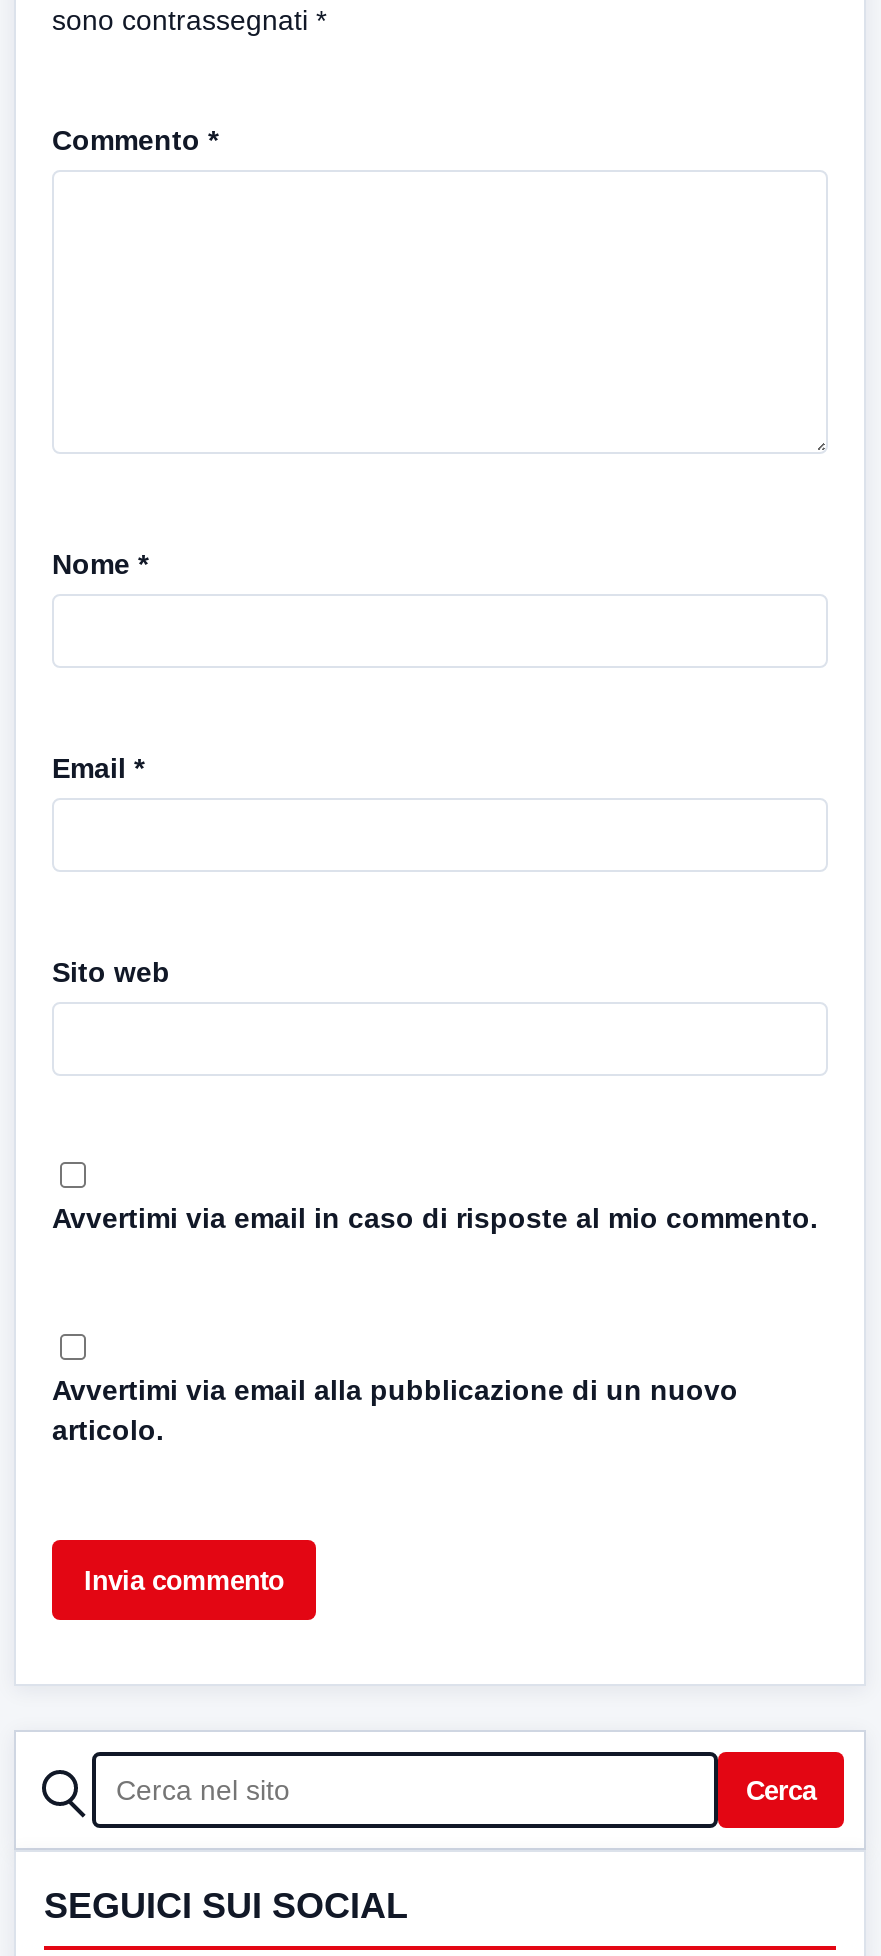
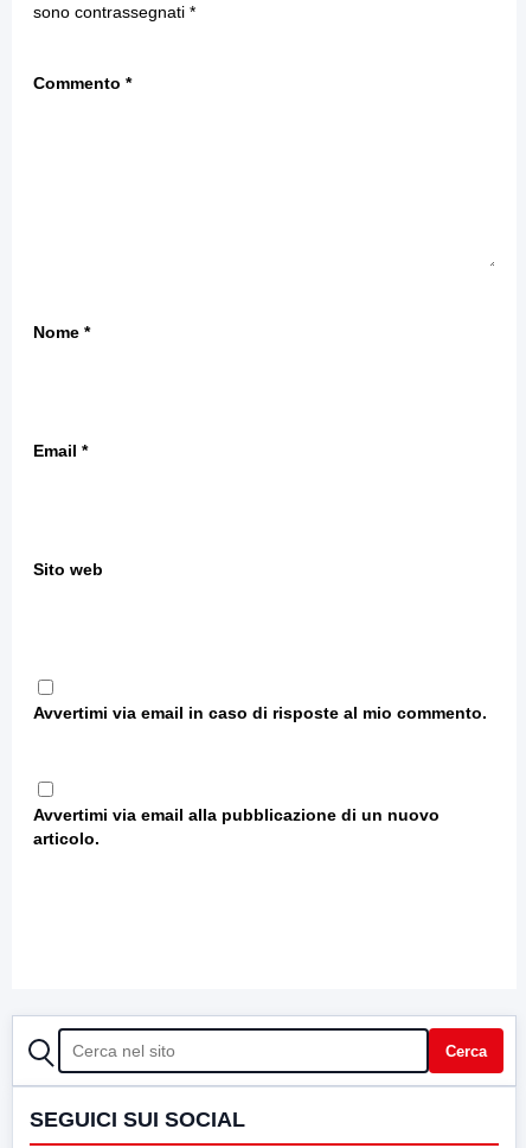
- [image]
